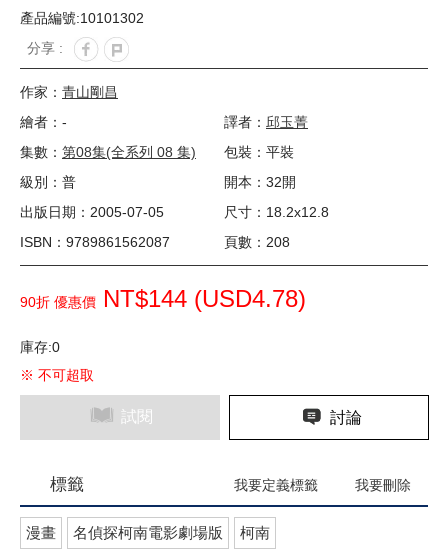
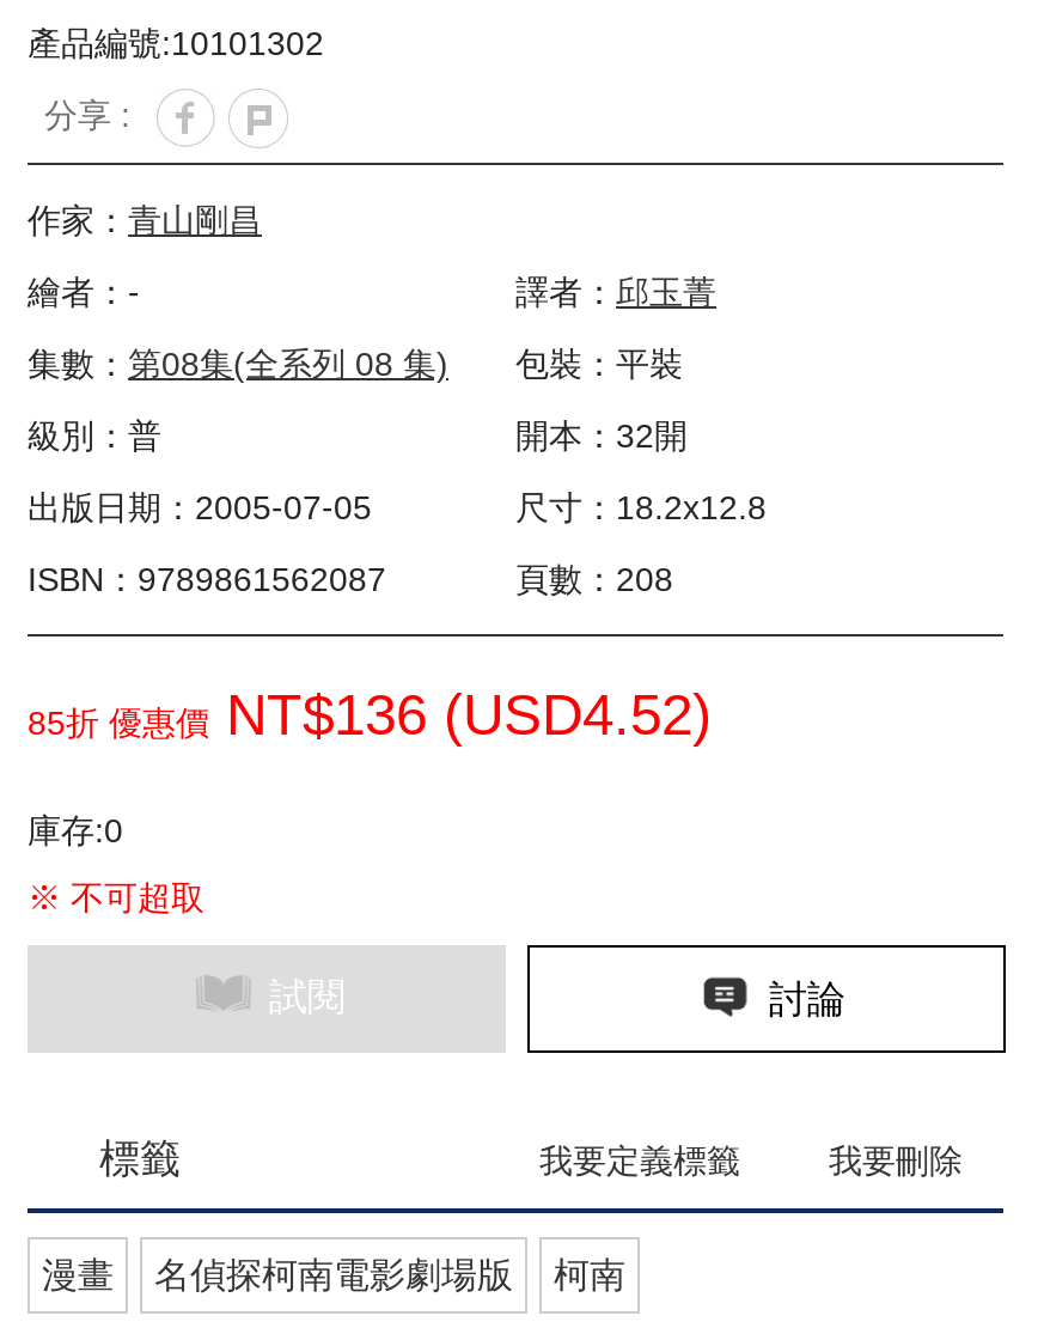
- 90折 優惠價NT$144 (USD4.78)
+ 85折 優惠價NT$136 (USD4.52)
